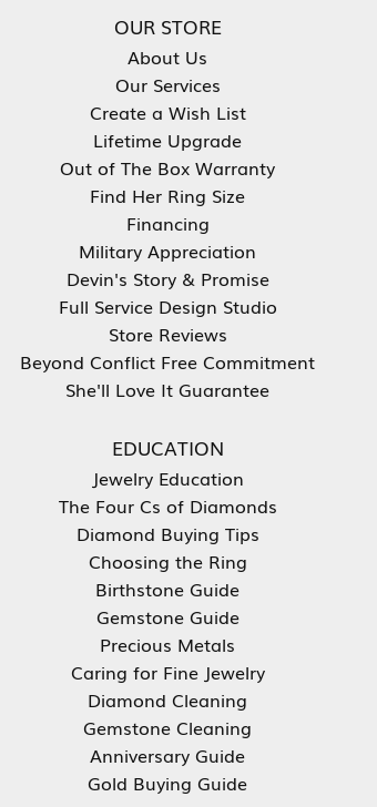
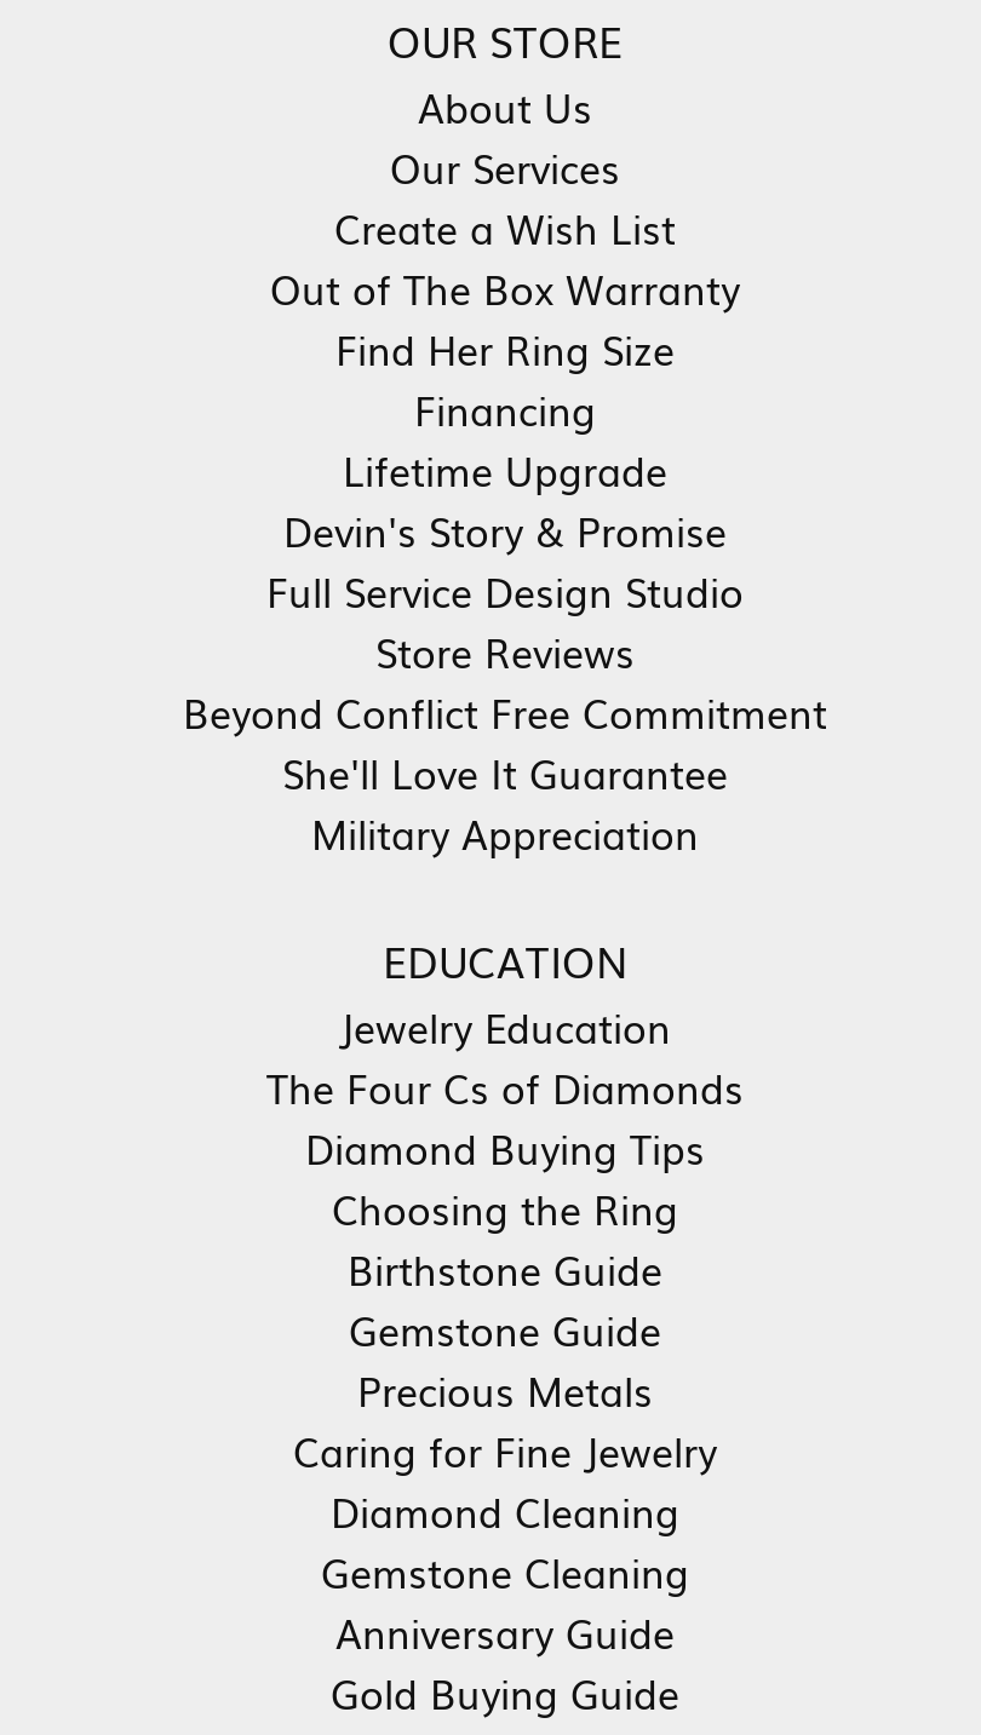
moved down: Lifetime Upgrade

moved up: Out of The Box Warranty | Find Her Ring Size | Financing

moved down: Military Appreciation

moved up: Devin's Story & Promise | Full Service Design Studio | Store Reviews | Beyond Conflict Free Commitment | She'll Love It Guarantee
